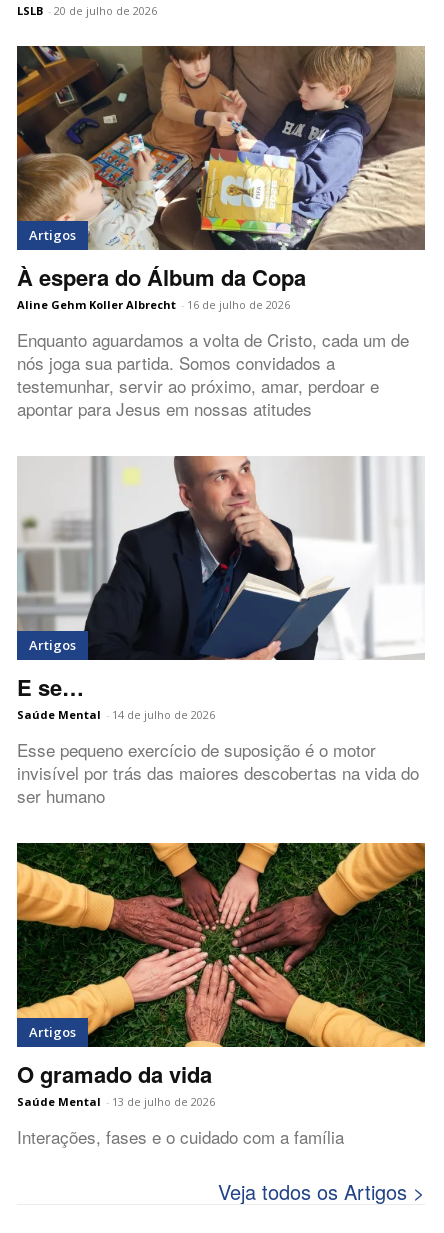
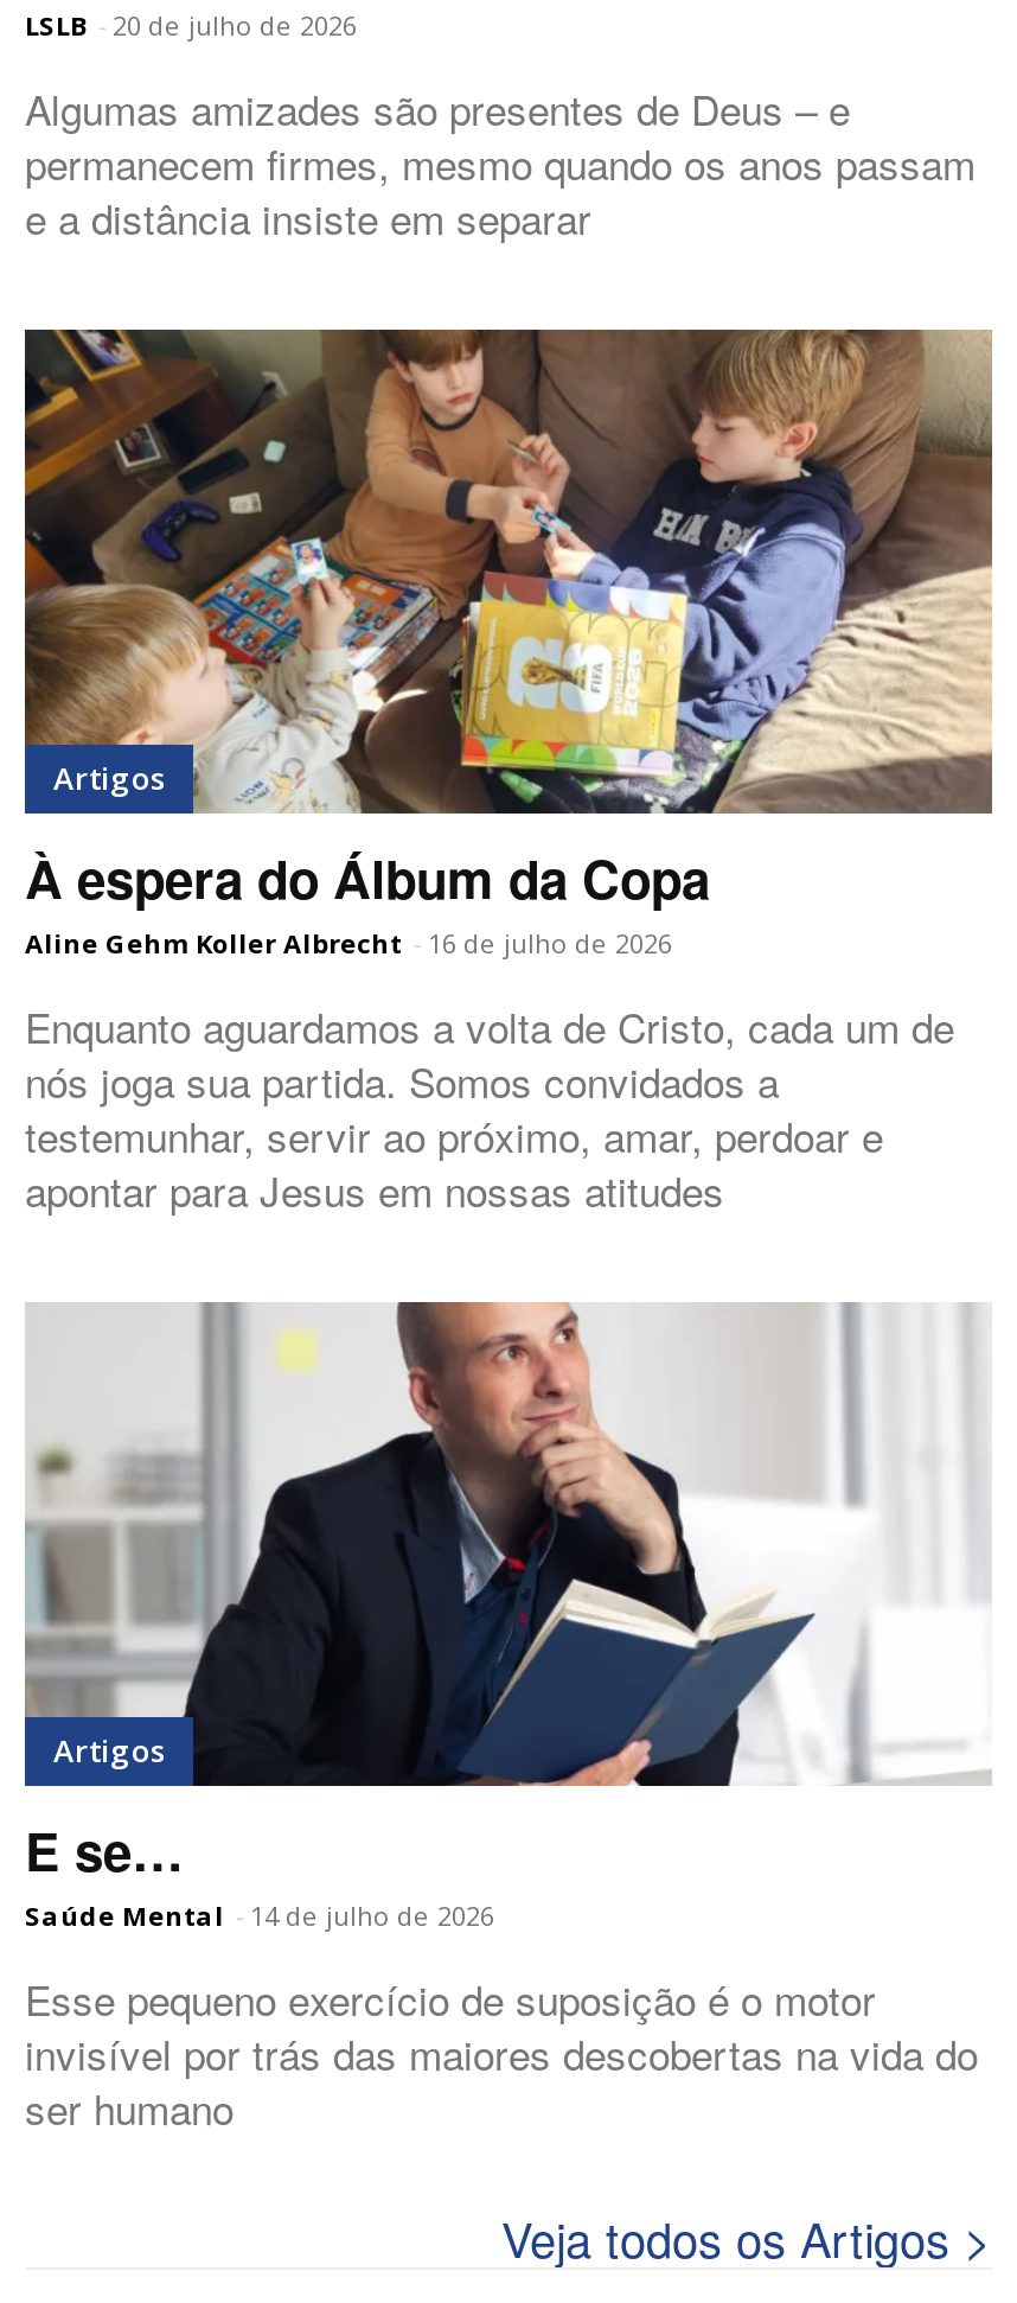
+ Algumas amizades são presentes de Deus – e
+ permanecem firmes, mesmo quando os anos passam
+ e a distância insiste em separar

moved down: [image] | Artigos | À espera do Álbum da Copa | ... | invisível por trás das maiores descobertas na vida do | ser humano

- [image]
- Artigos
- O gramado da vida
- Saúde Mental - 13 de julho de 2026
- Interações, fases e o cuidado com a família
